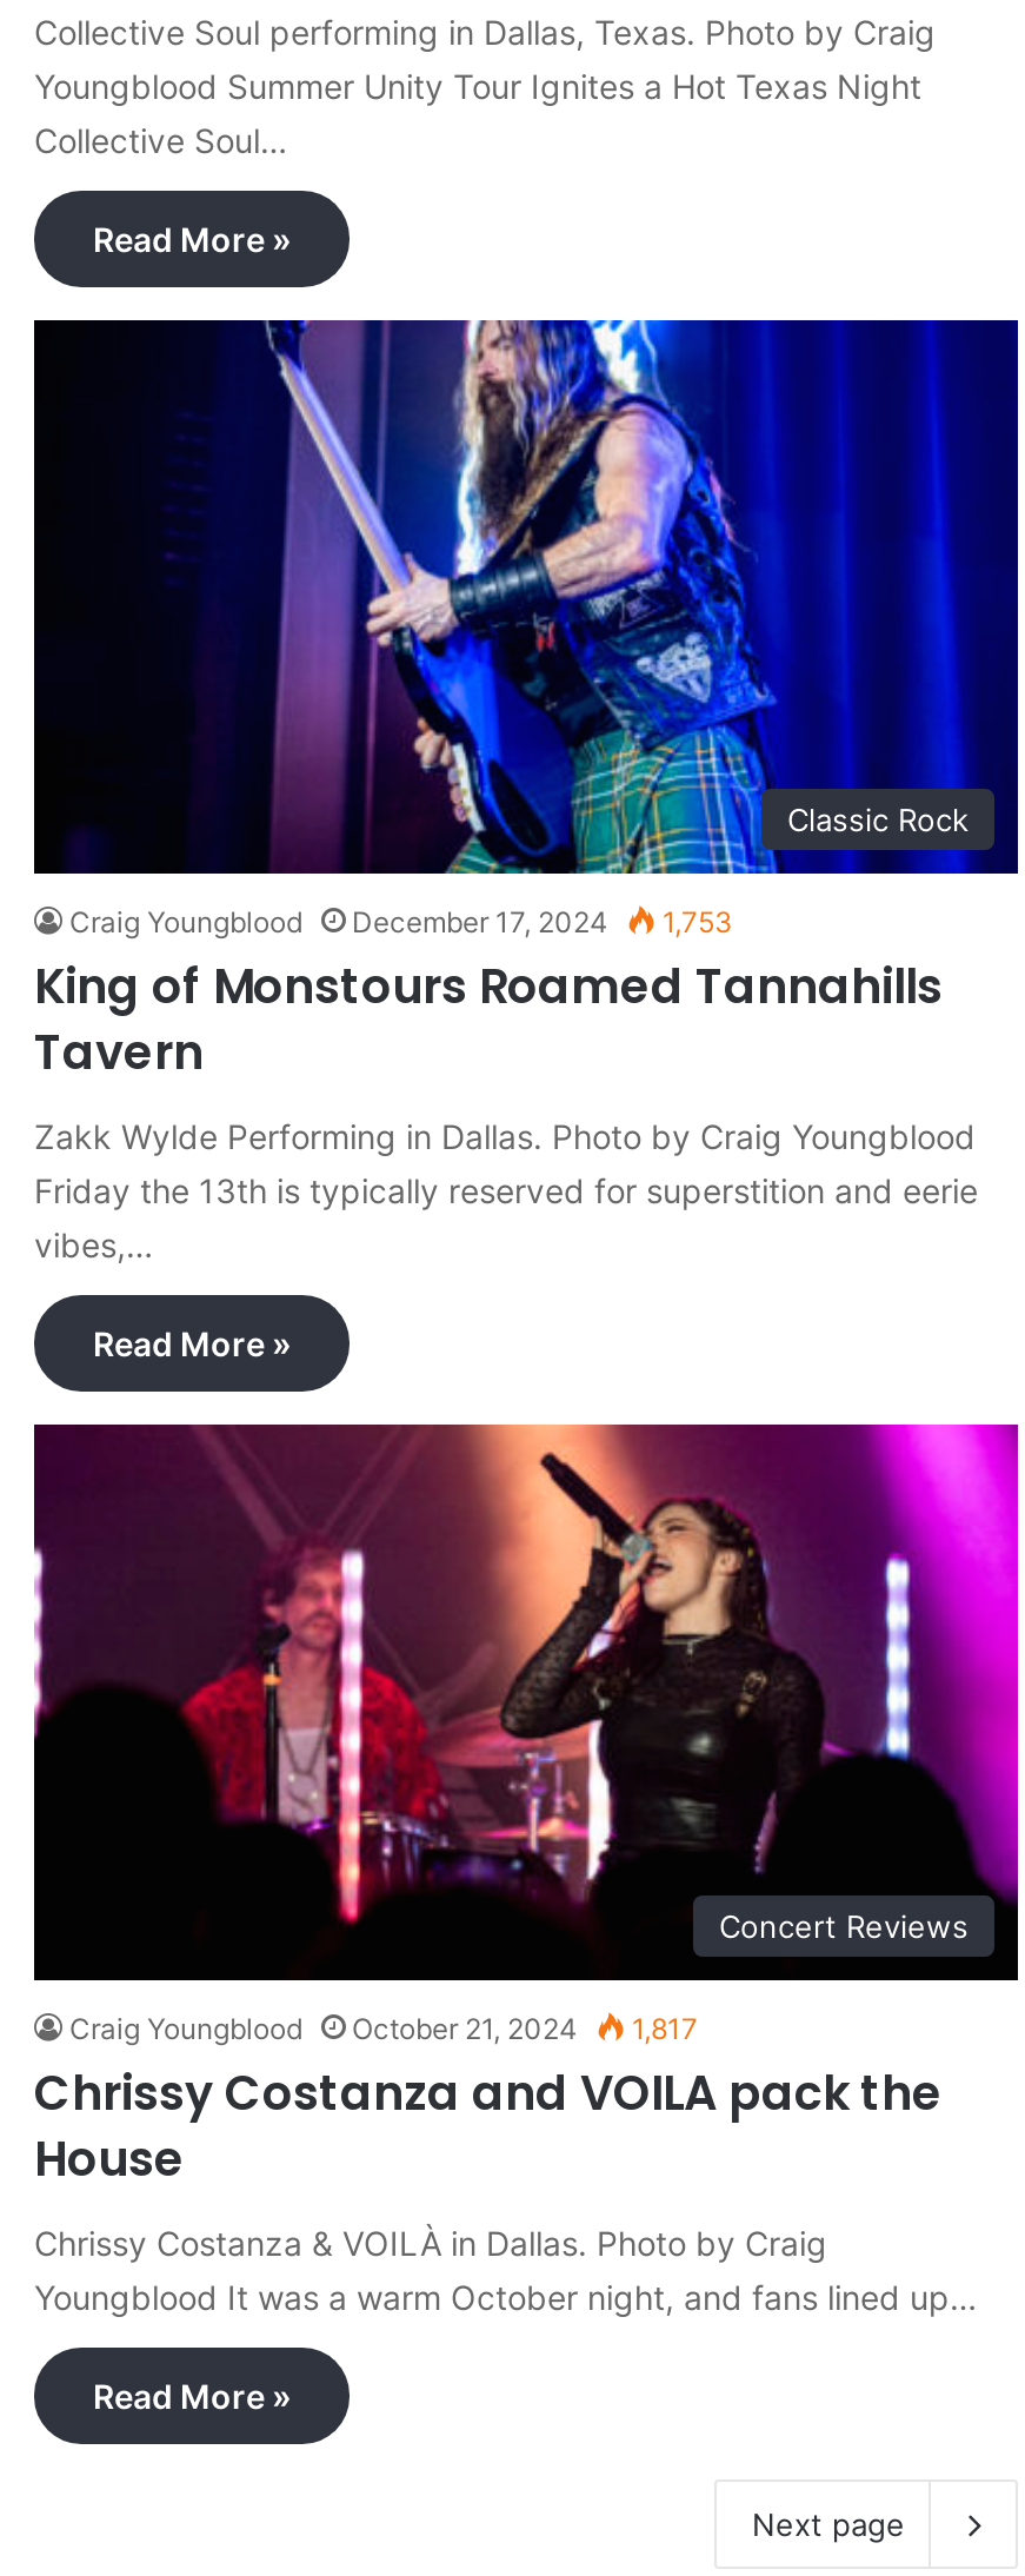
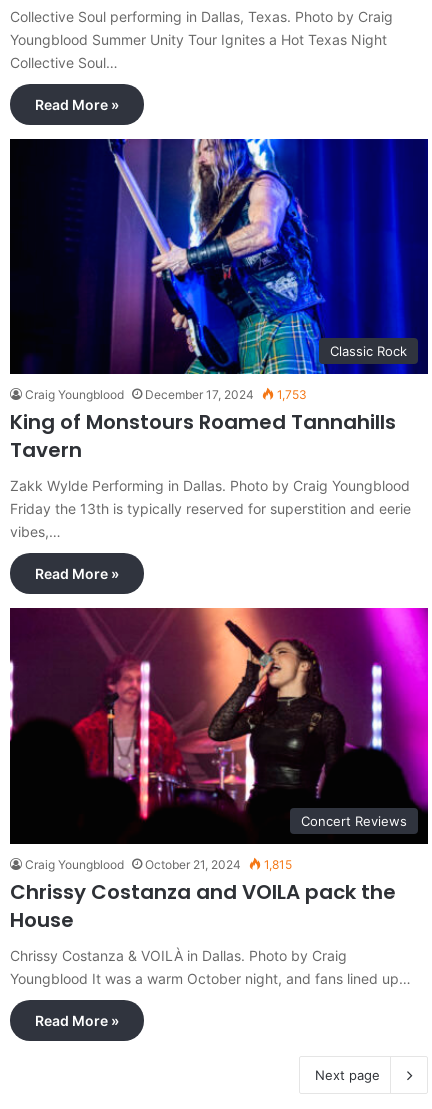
- Craig Youngblood October 21, 2024 1,817
+ Craig Youngblood October 21, 2024 1,815
